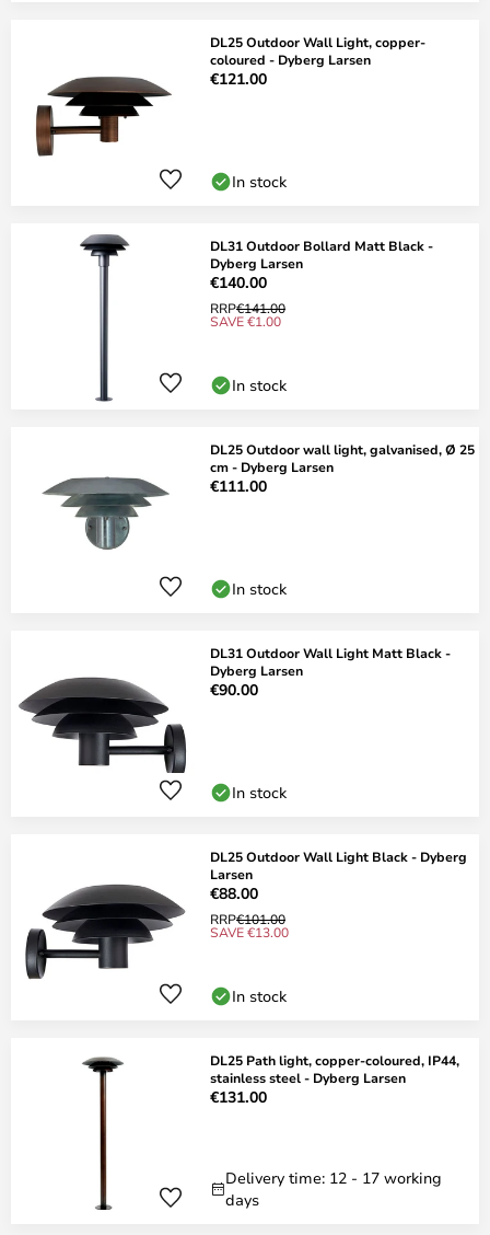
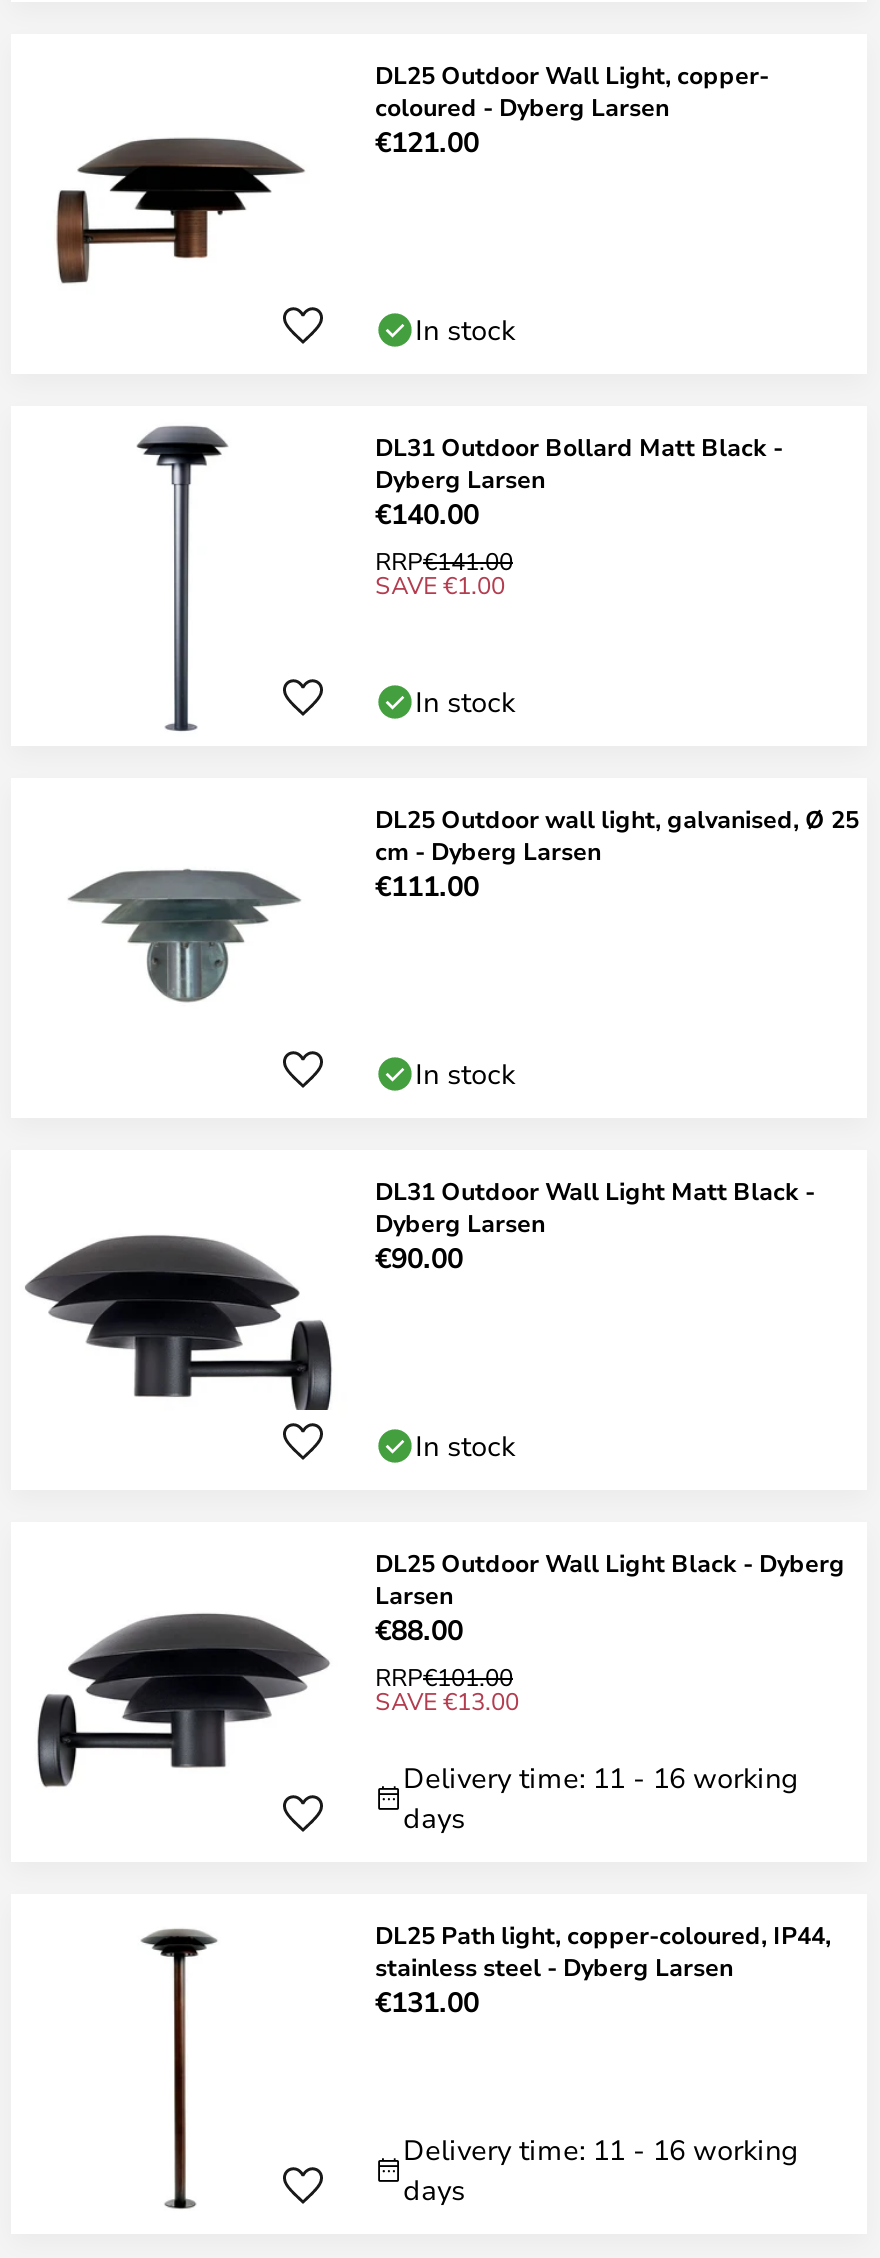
- In stock
+ Delivery time: 11 - 16 working
+ days

- Delivery time: 12 - 17 working
+ Delivery time: 11 - 16 working
